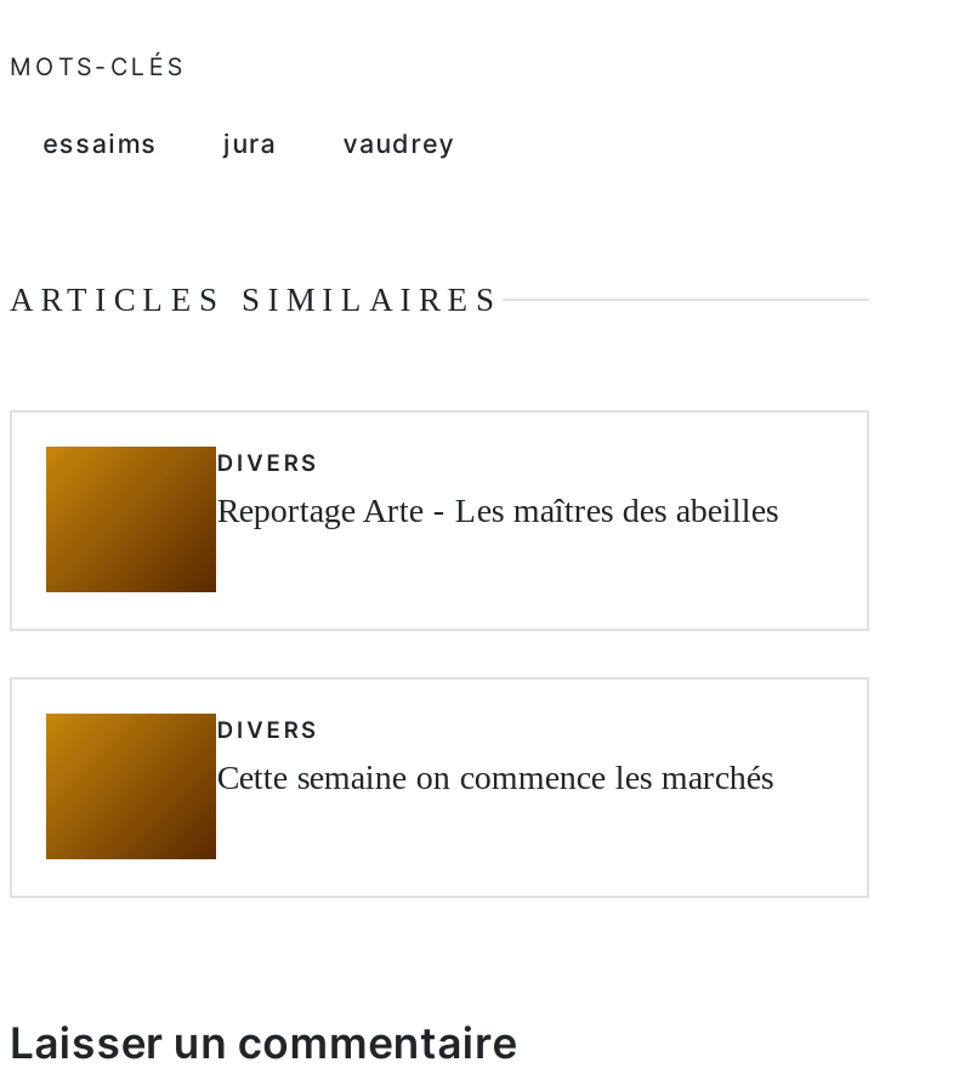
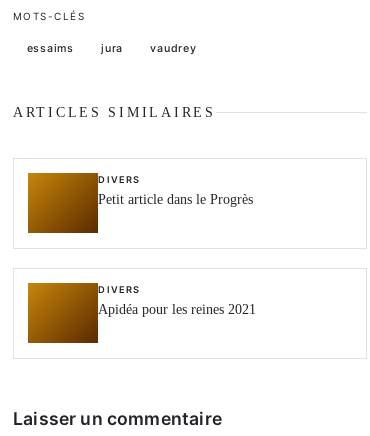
- Reportage Arte - Les maîtres des abeilles
+ Petit article dans le Progrès

- Cette semaine on commence les marchés
+ Apidéa pour les reines 2021
